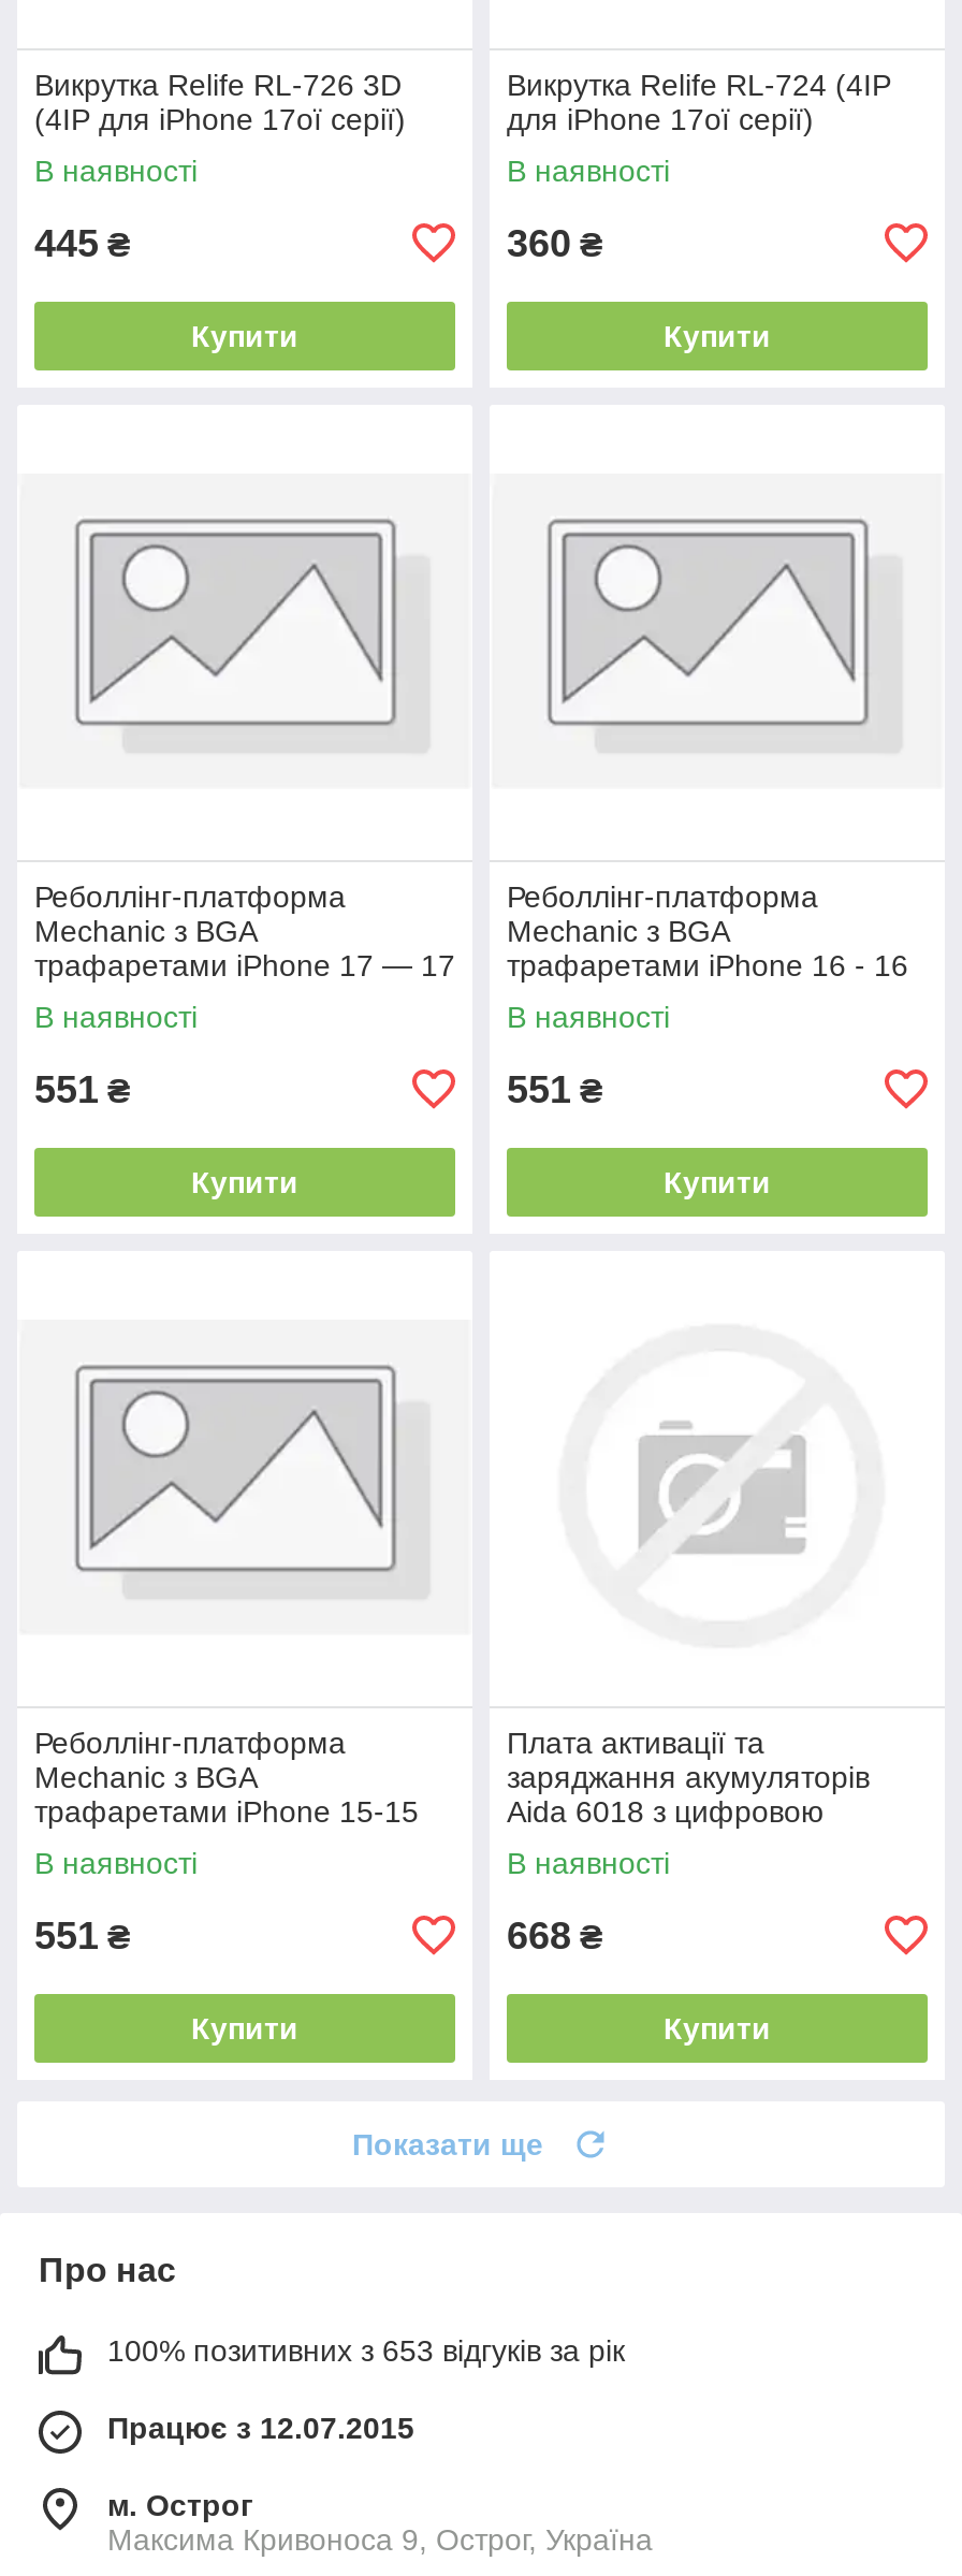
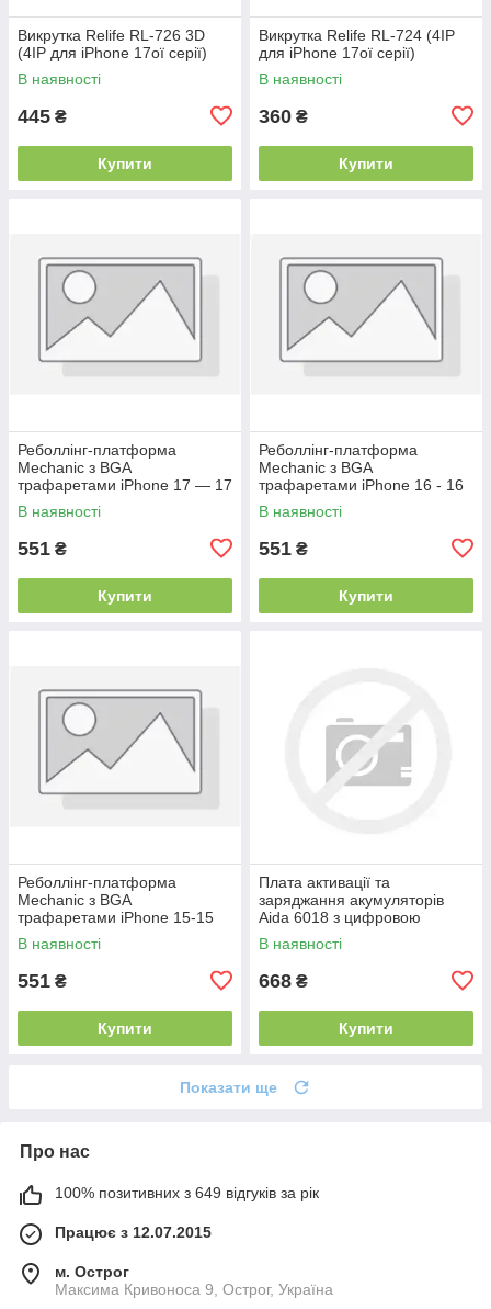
- 100% позитивних з 653 відгуків за рік
+ 100% позитивних з 649 відгуків за рік
